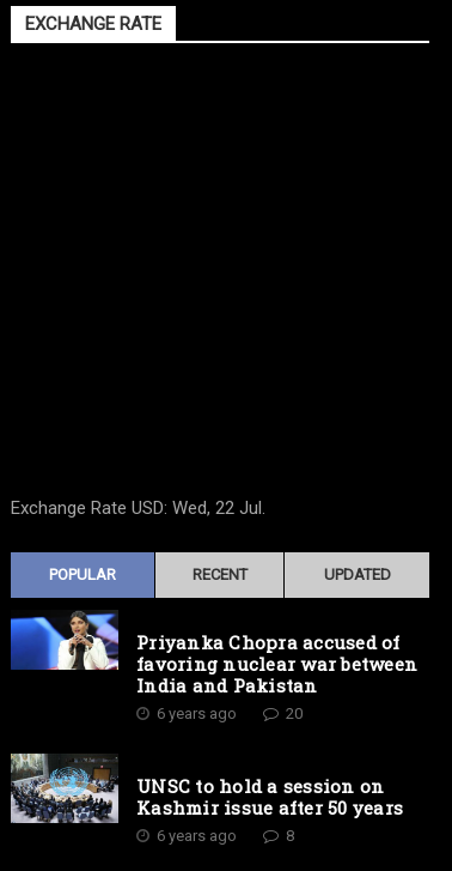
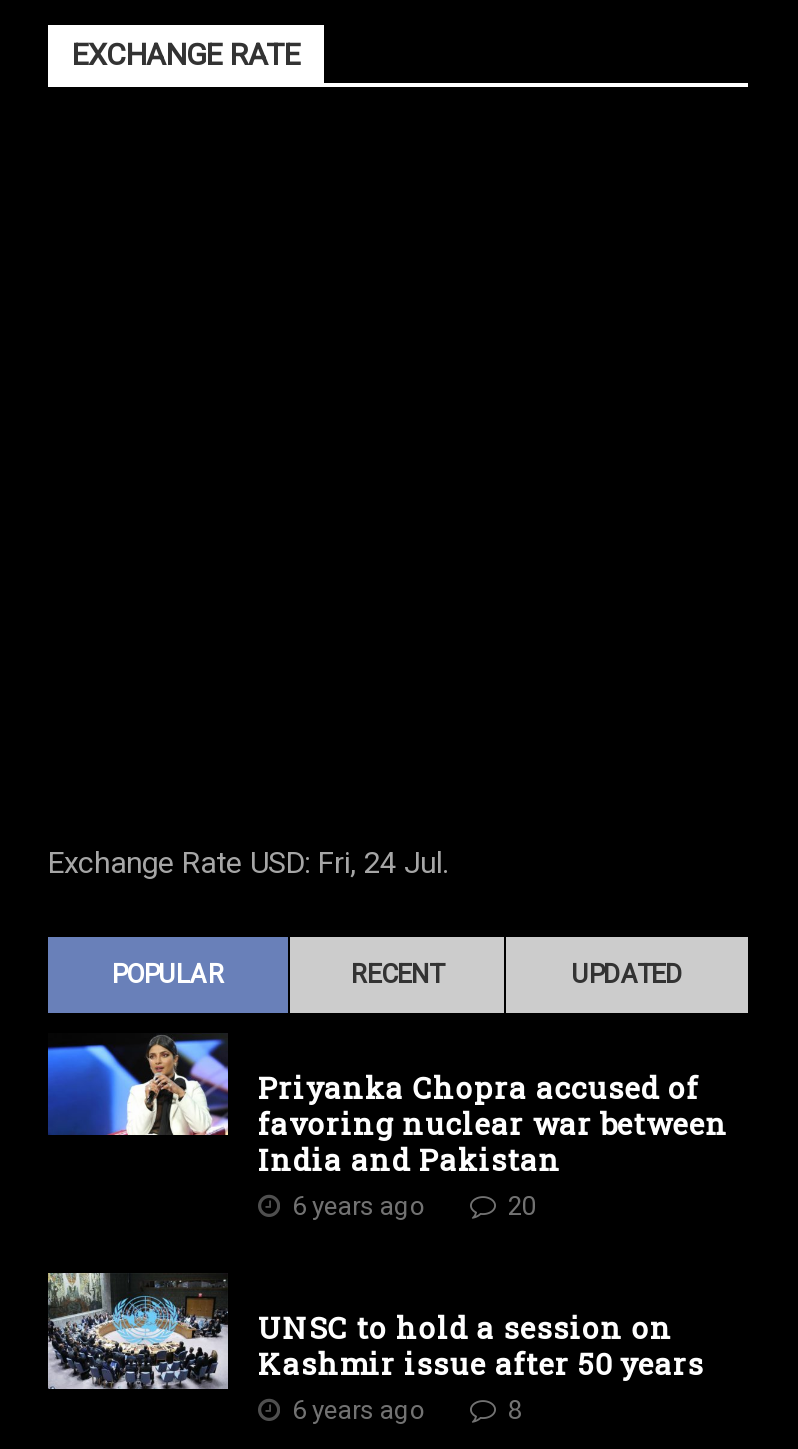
- Exchange Rate USD: Wed, 22 Jul.
+ Exchange Rate USD: Fri, 24 Jul.
